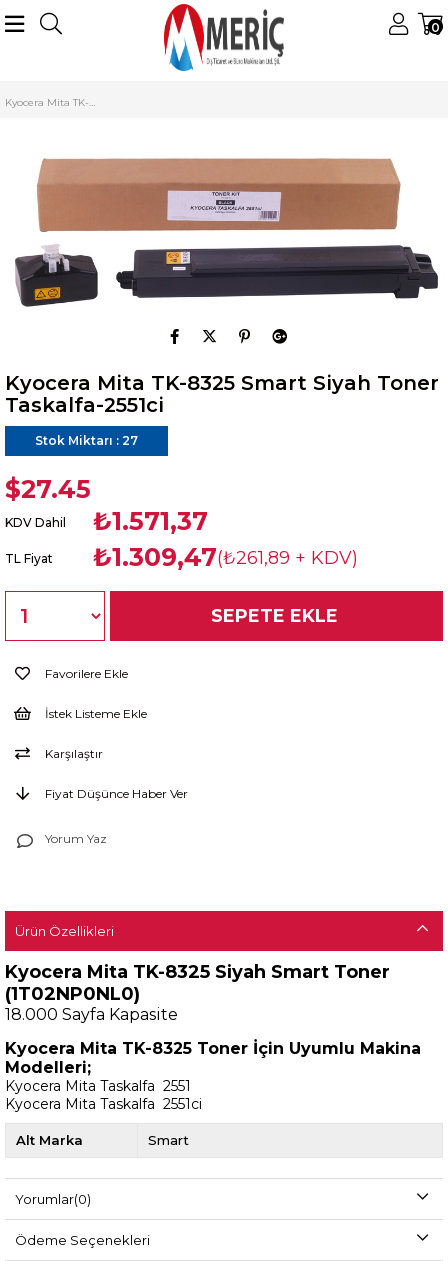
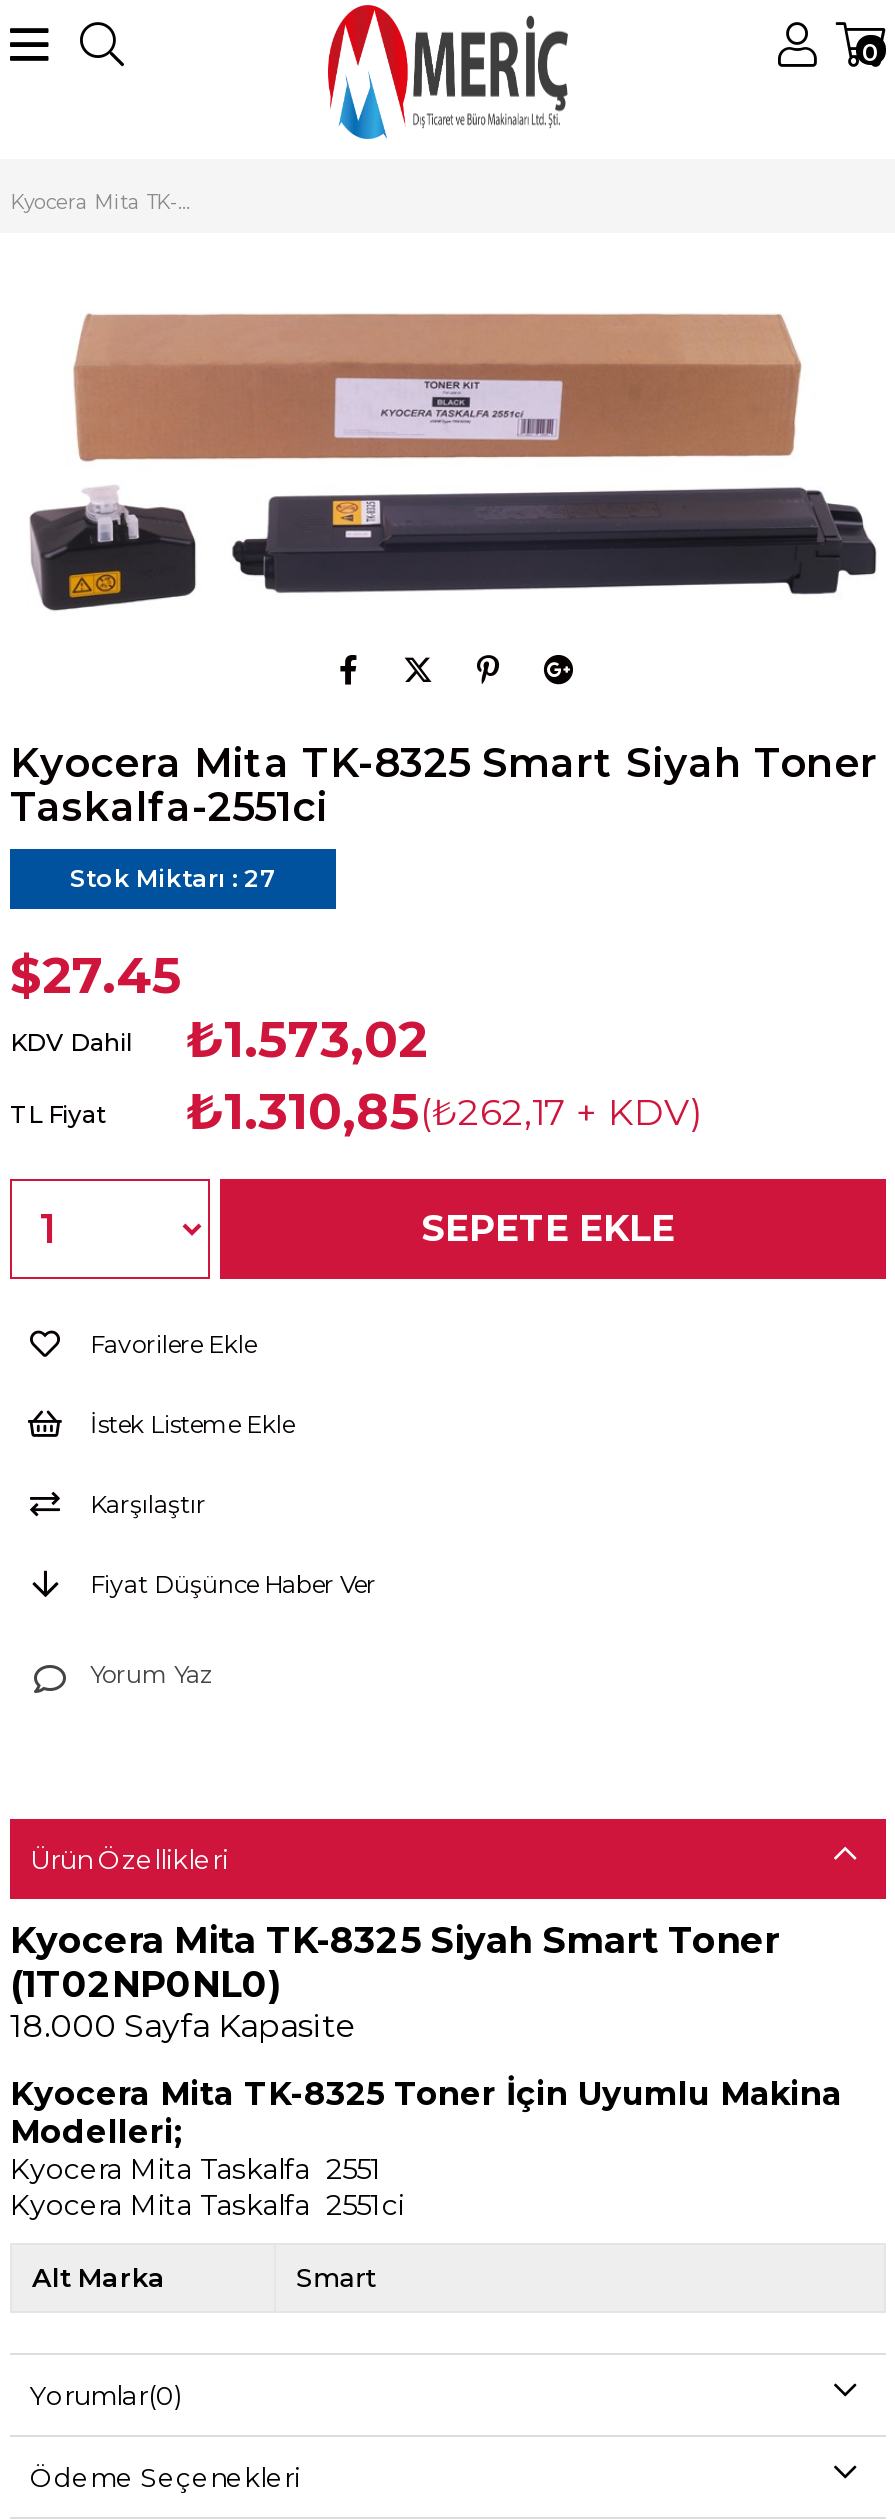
- KDV Dahil ₺1.571,37
+ KDV Dahil ₺1.573,02

- ₺1.309,47(₺261,89 + KDV)
+ ₺1.310,85(₺262,17 + KDV)
